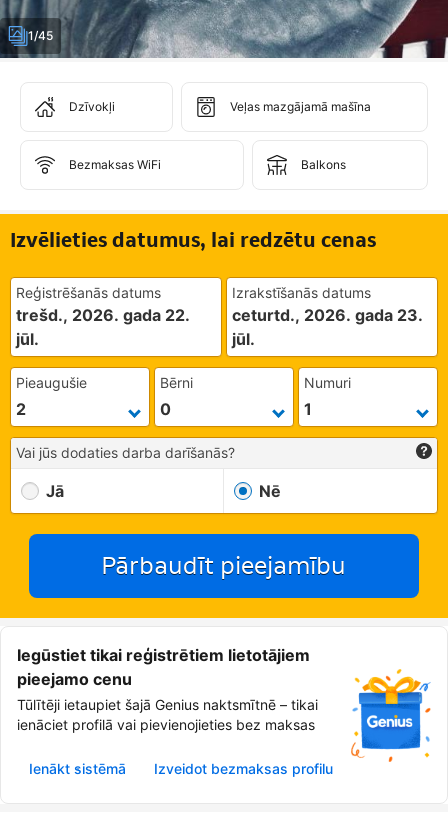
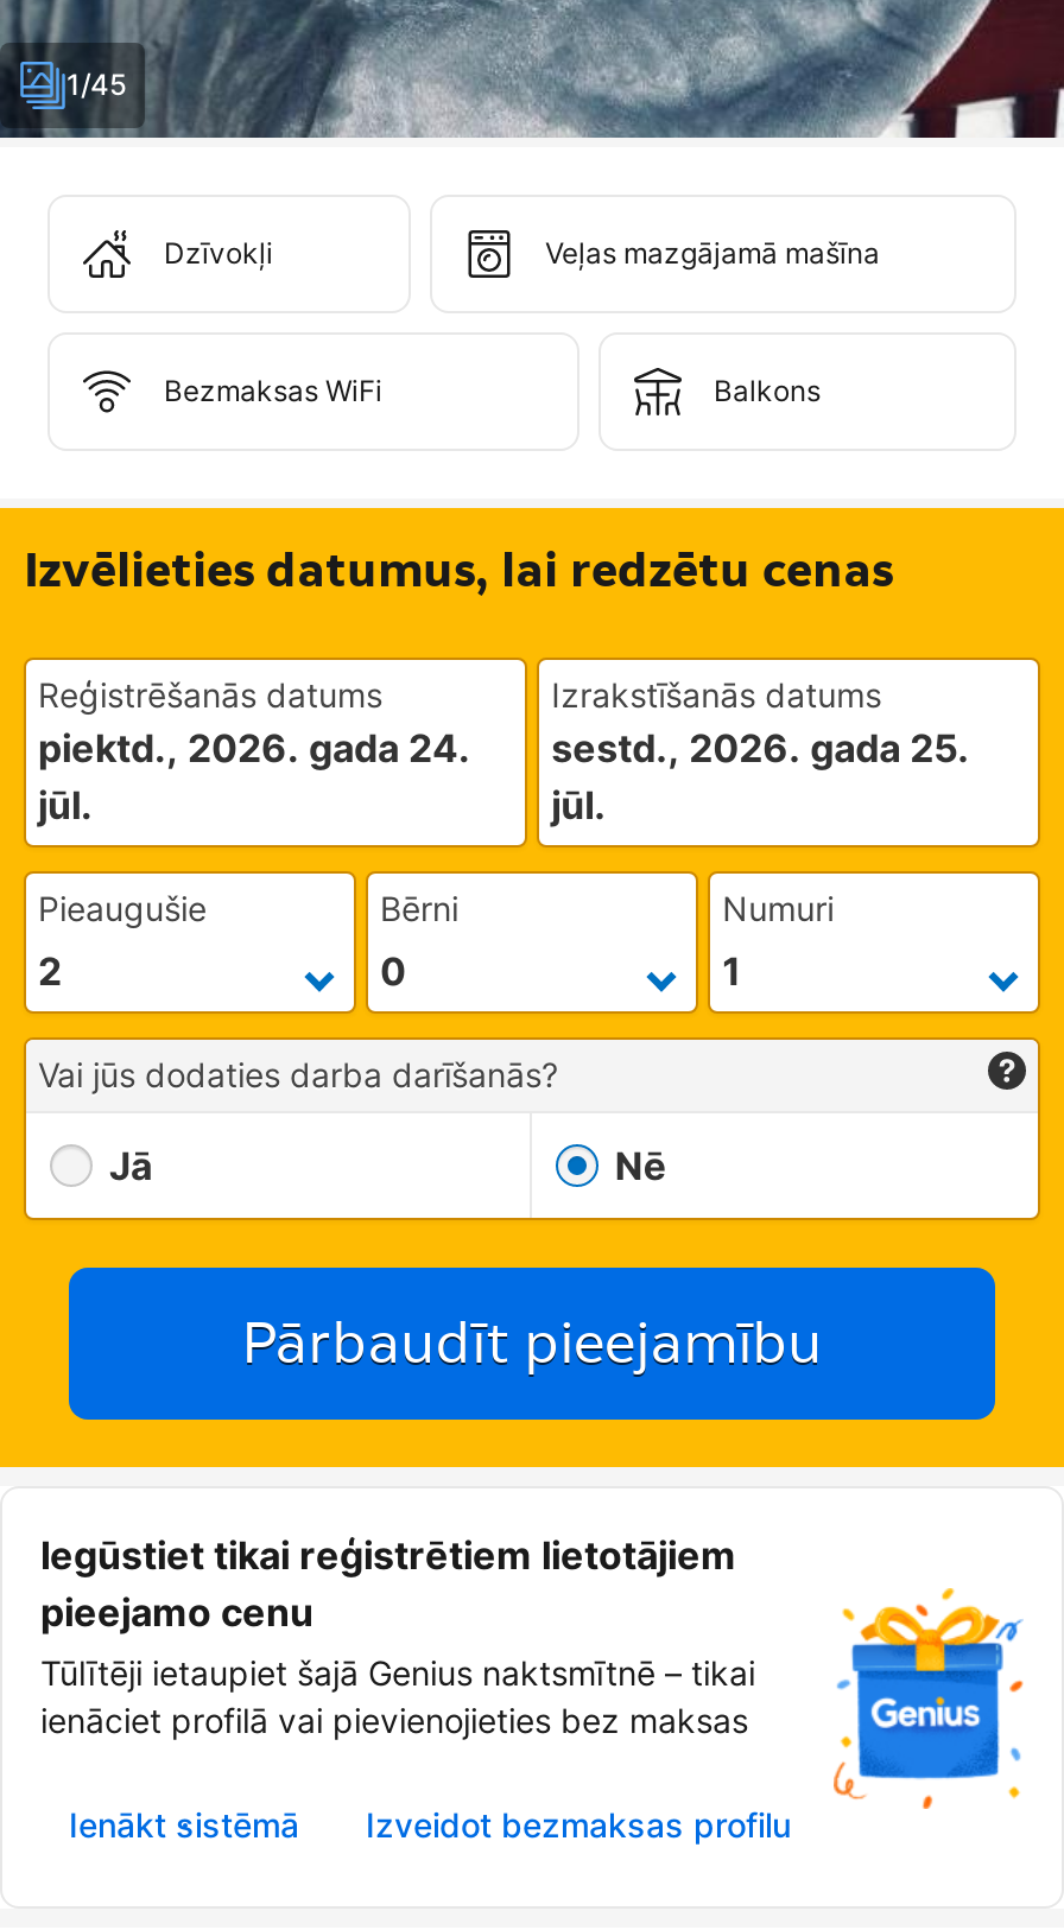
- trešd., 2026. gada 22.
+ piektd., 2026. gada 24.

- ceturtd., 2026. gada 23.
+ sestd., 2026. gada 25.
